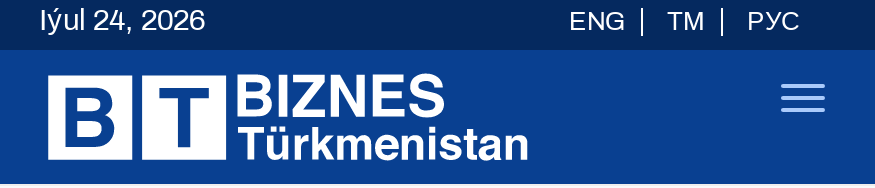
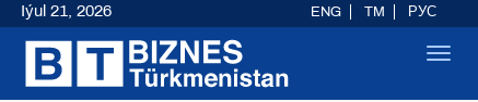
- Iýul 24, 2026
+ Iýul 21, 2026
